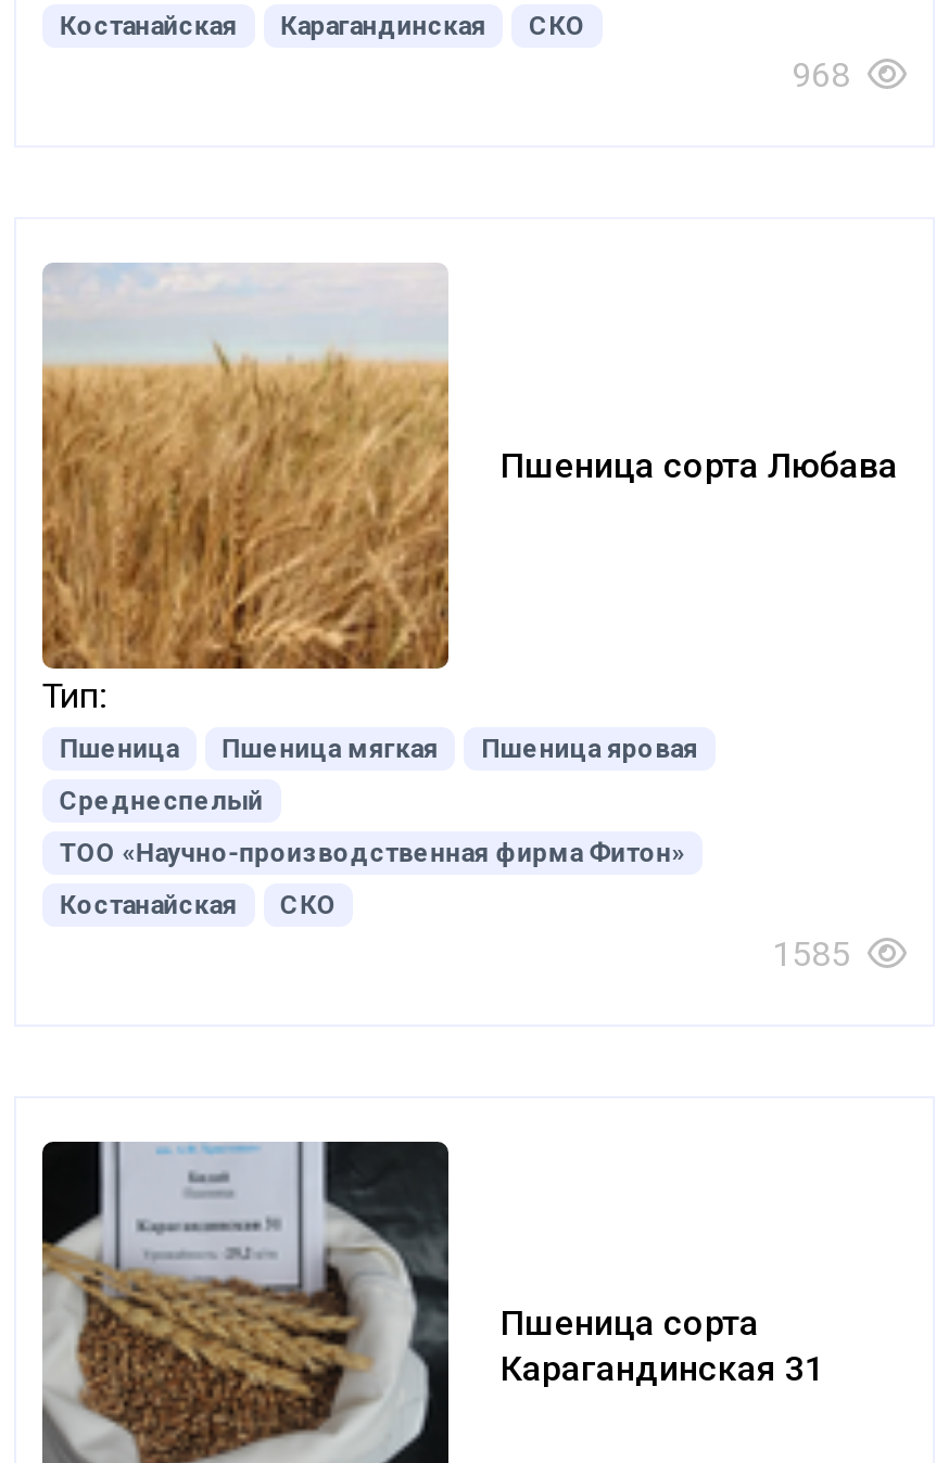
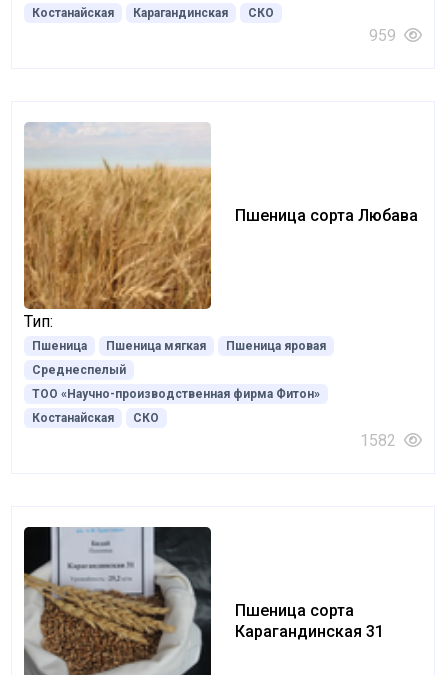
- 968
+ 959

- 1585
+ 1582
